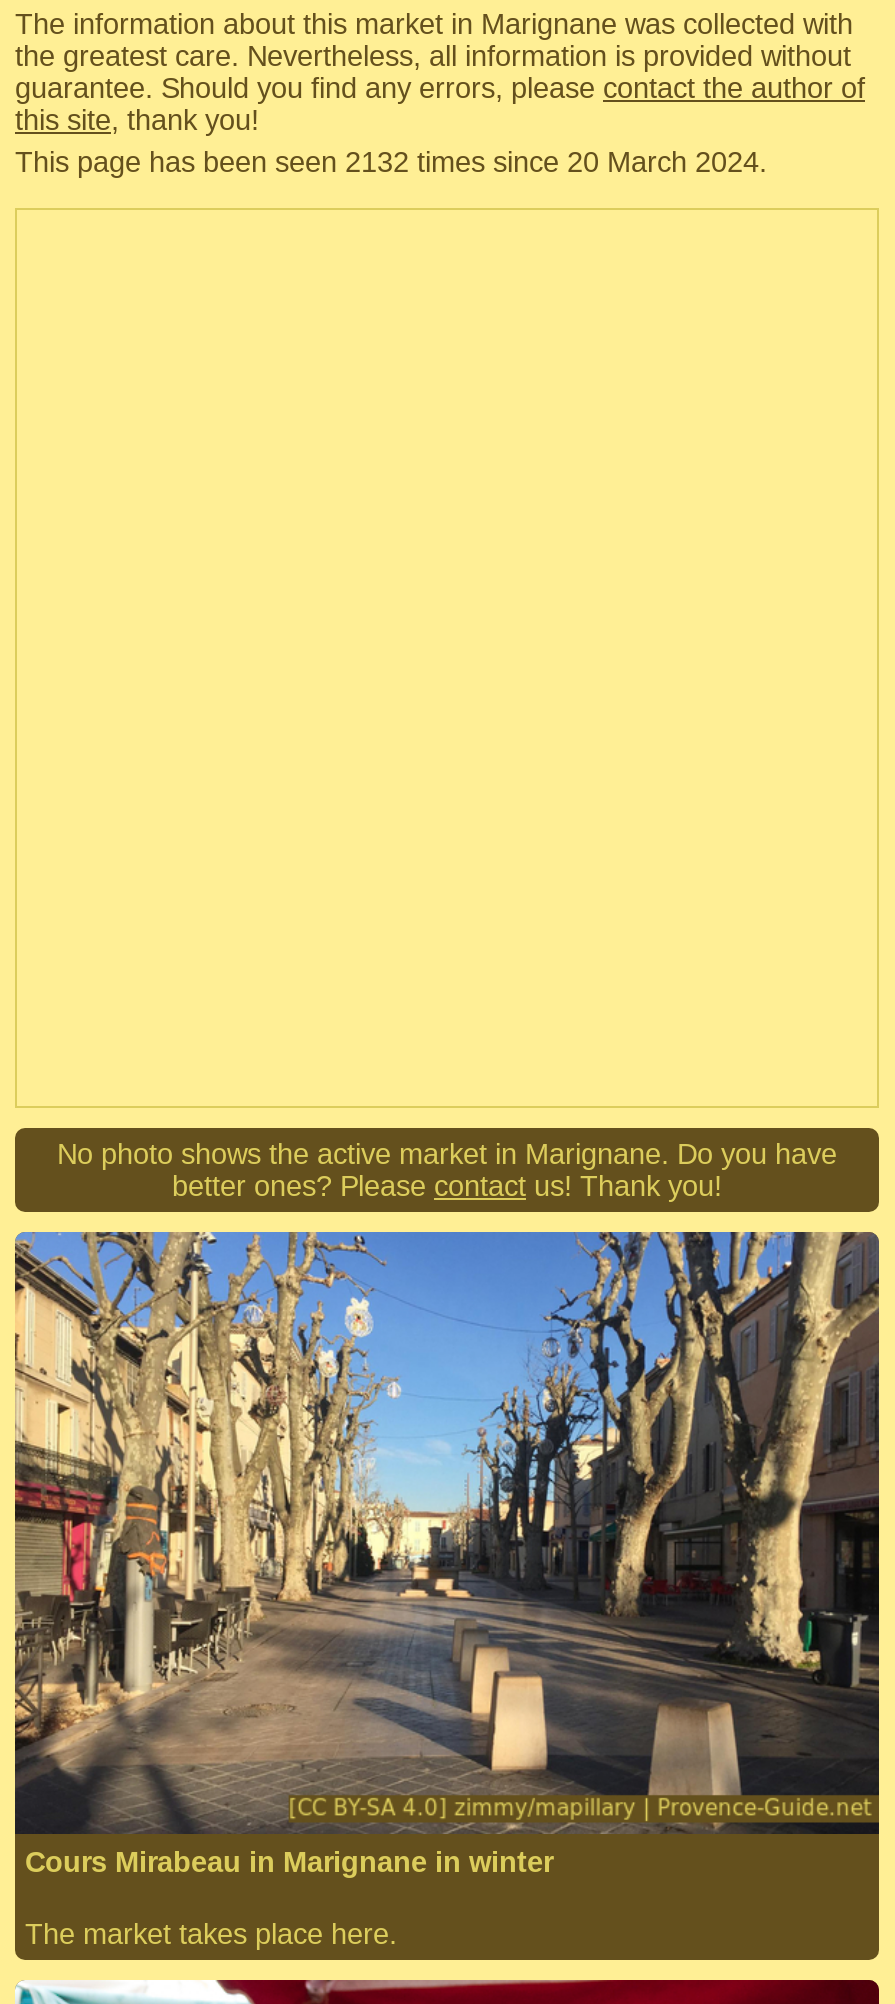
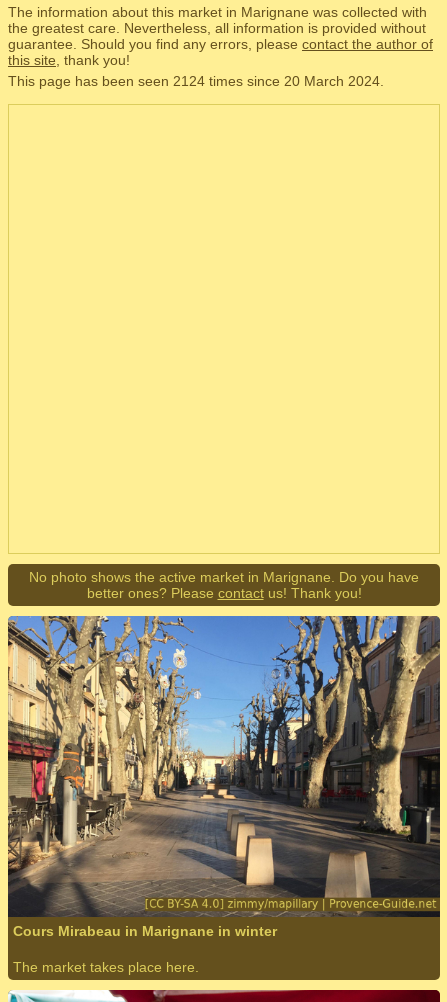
- This page has been seen 2132 times since 20 March 2024.
+ This page has been seen 2124 times since 20 March 2024.
